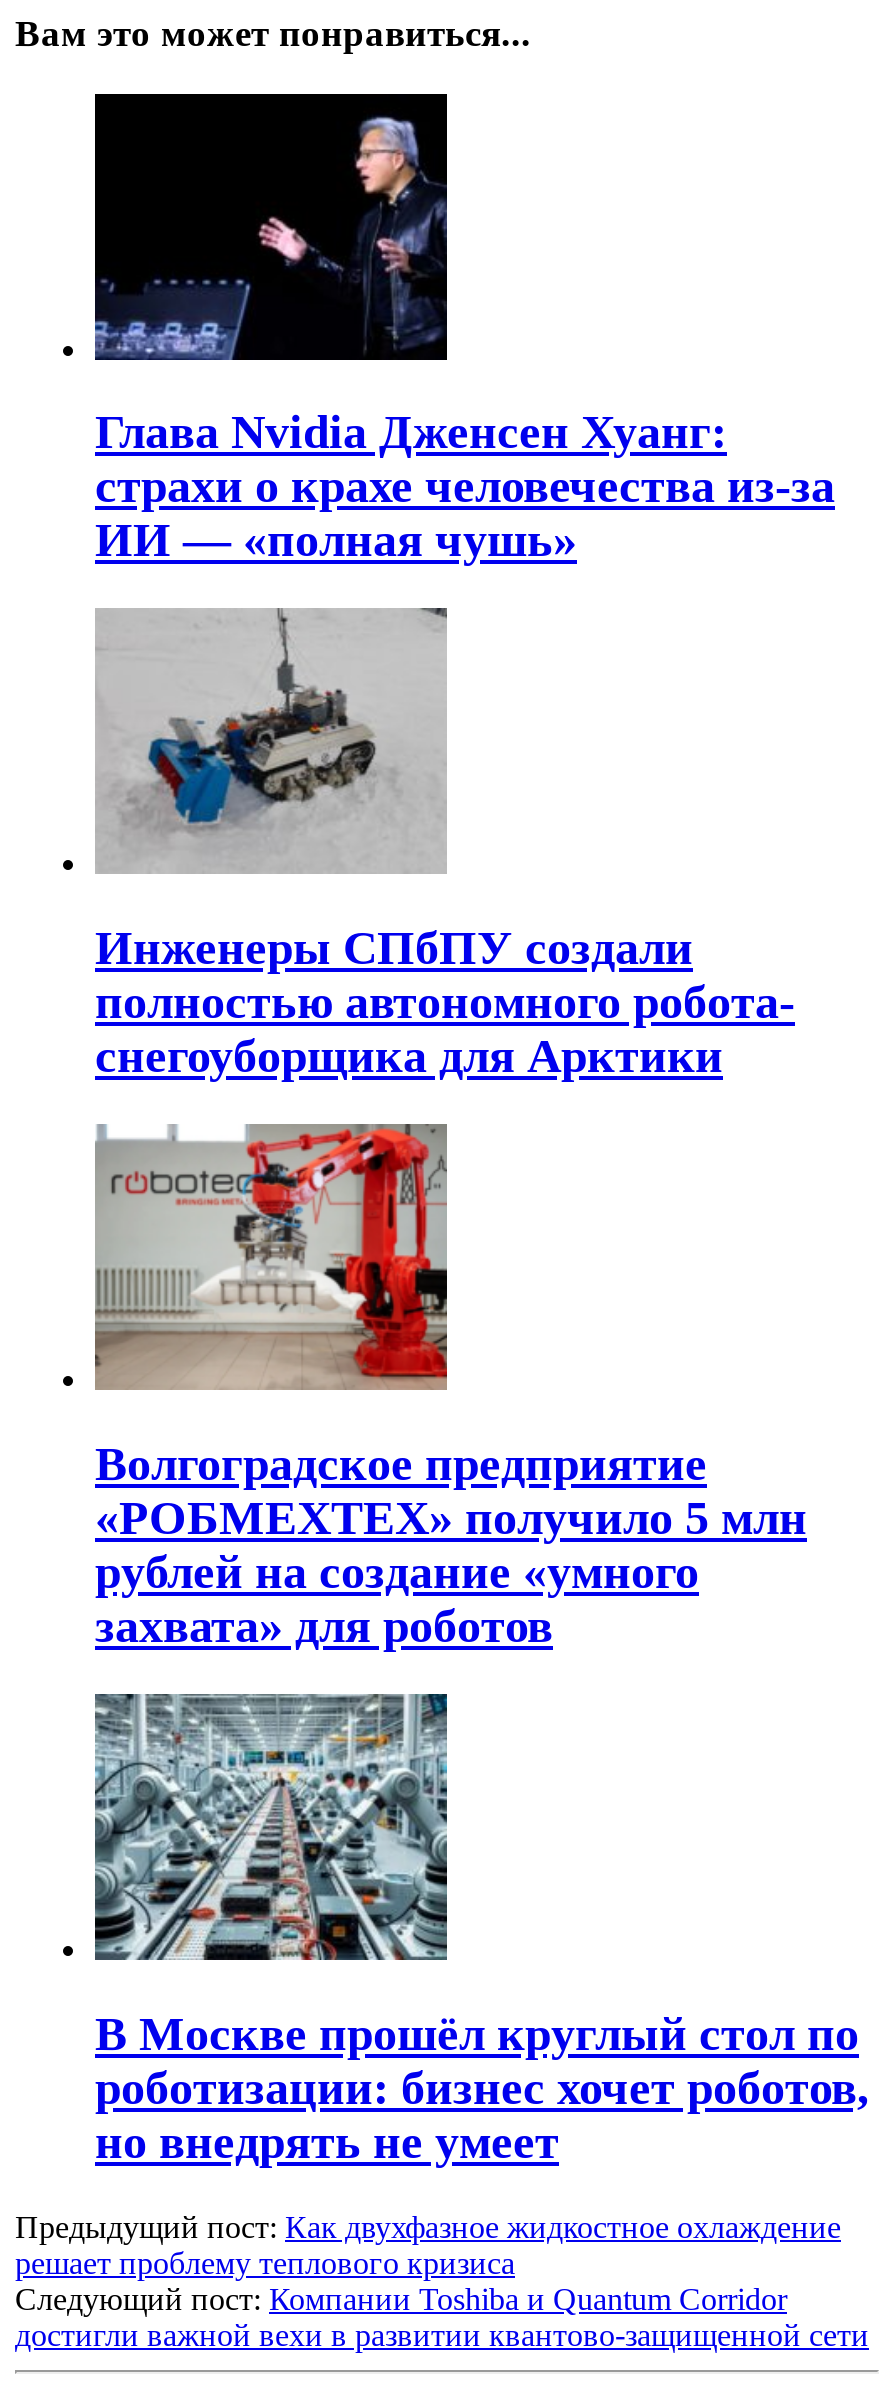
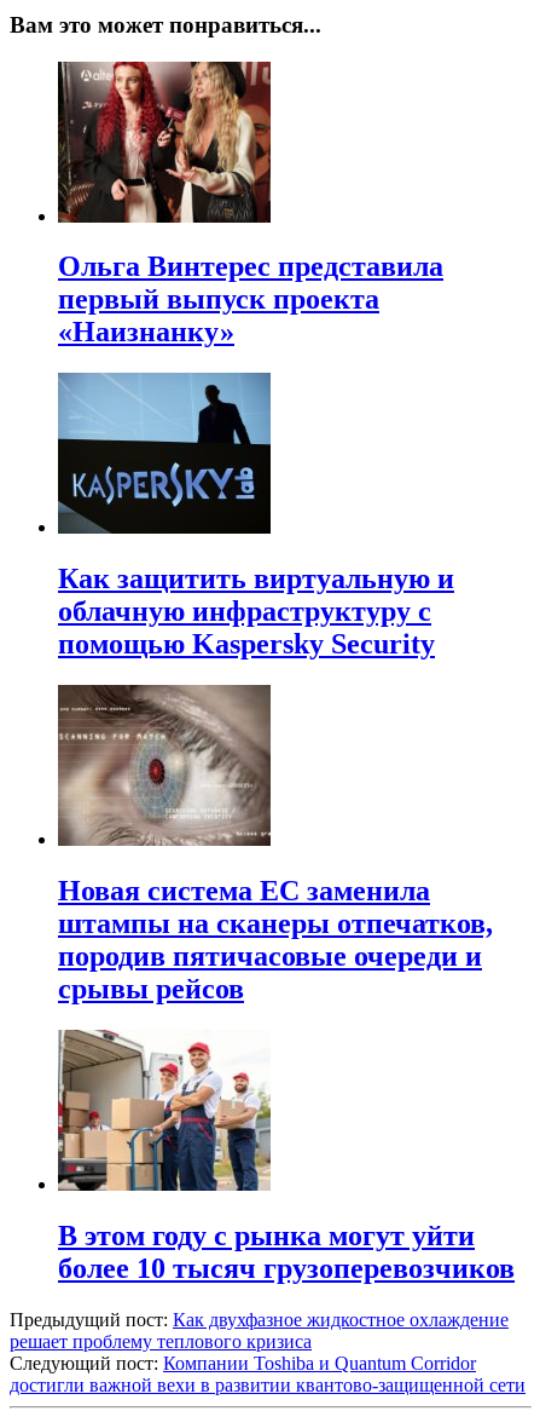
- [image]
- Глава Nvidia Дженсен Хуанг:
- страхи о крахе человечества из-за
- ИИ — «полная чушь»
+ [image]
+ Ольга Винтерес представила
+ первый выпуск проекта
+ «Наизнанку»

- [image]
- Инженеры СПбПУ создали
- полностью автономного робота-
- снегоуборщика для Арктики
+ [image]
+ Как защитить виртуальную и
+ облачную инфраструктуру с
+ помощью Kaspersky Security

- [image]
- Волгоградское предприятие
- «РОБМЕХТЕХ» получило 5 млн
- рублей на создание «умного
- захвата» для роботов
+ [image]
+ Новая система ЕС заменила
+ штампы на сканеры отпечатков,
+ породив пятичасовые очереди и
+ срывы рейсов

- [image]
- В Москве прошёл круглый стол по
- роботизации: бизнес хочет роботов,
- но внедрять не умеет
+ [image]
+ В этом году с рынка могут уйти
+ более 10 тысяч грузоперевозчиков
